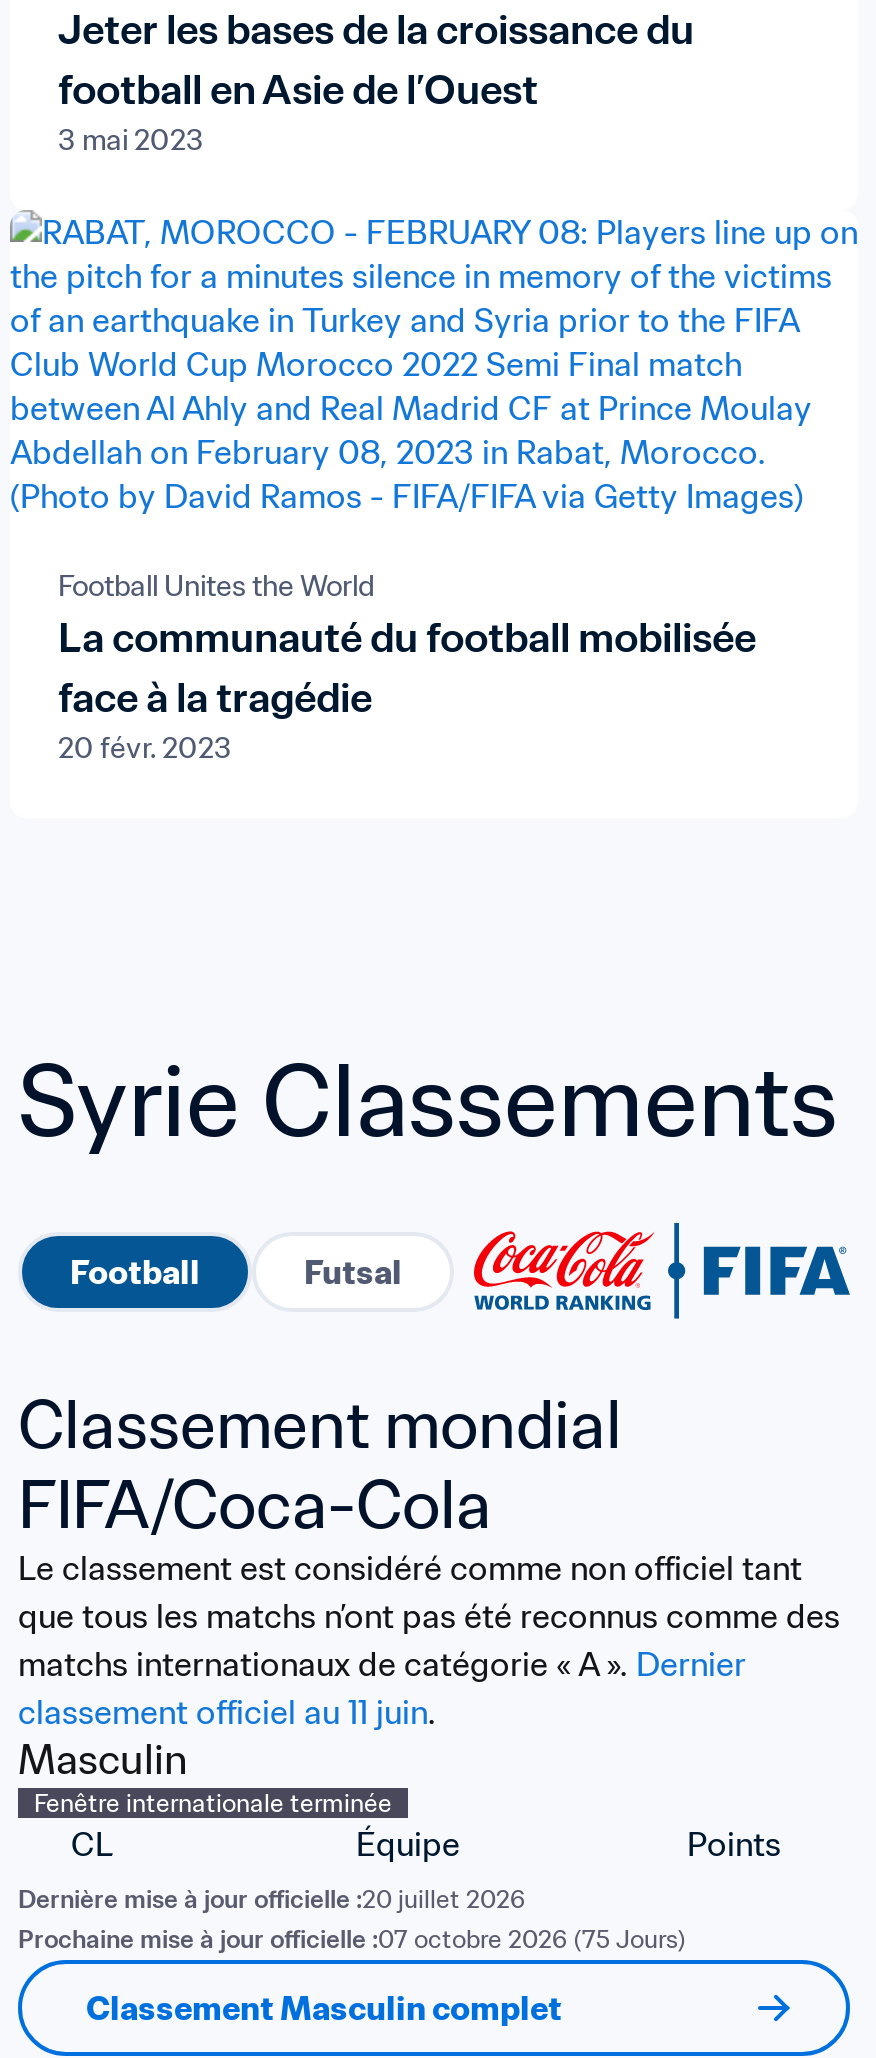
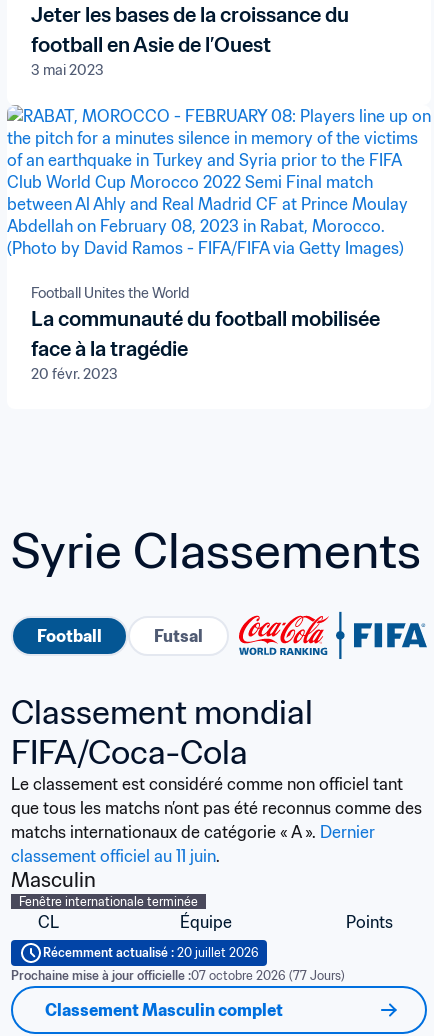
- Dernière mise à jour officielle : 20 juillet 2026
- Prochaine mise à jour officielle : 07 octobre 2026 (75 Jours)
+ Récemment actualisé : 20 juillet 2026
+ Prochaine mise à jour officielle : 07 octobre 2026 (77 Jours)
